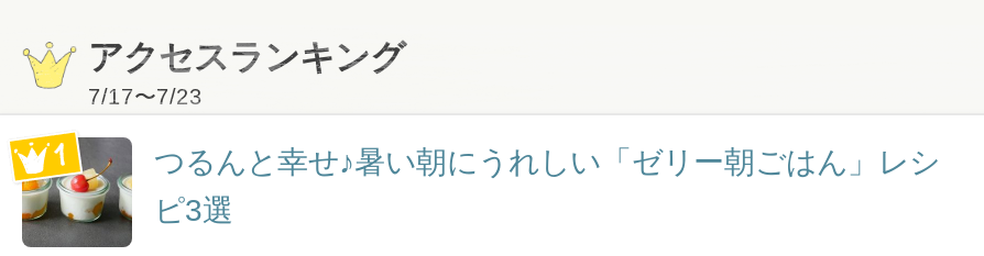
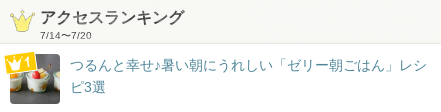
- 7/17〜7/23
+ 7/14〜7/20
